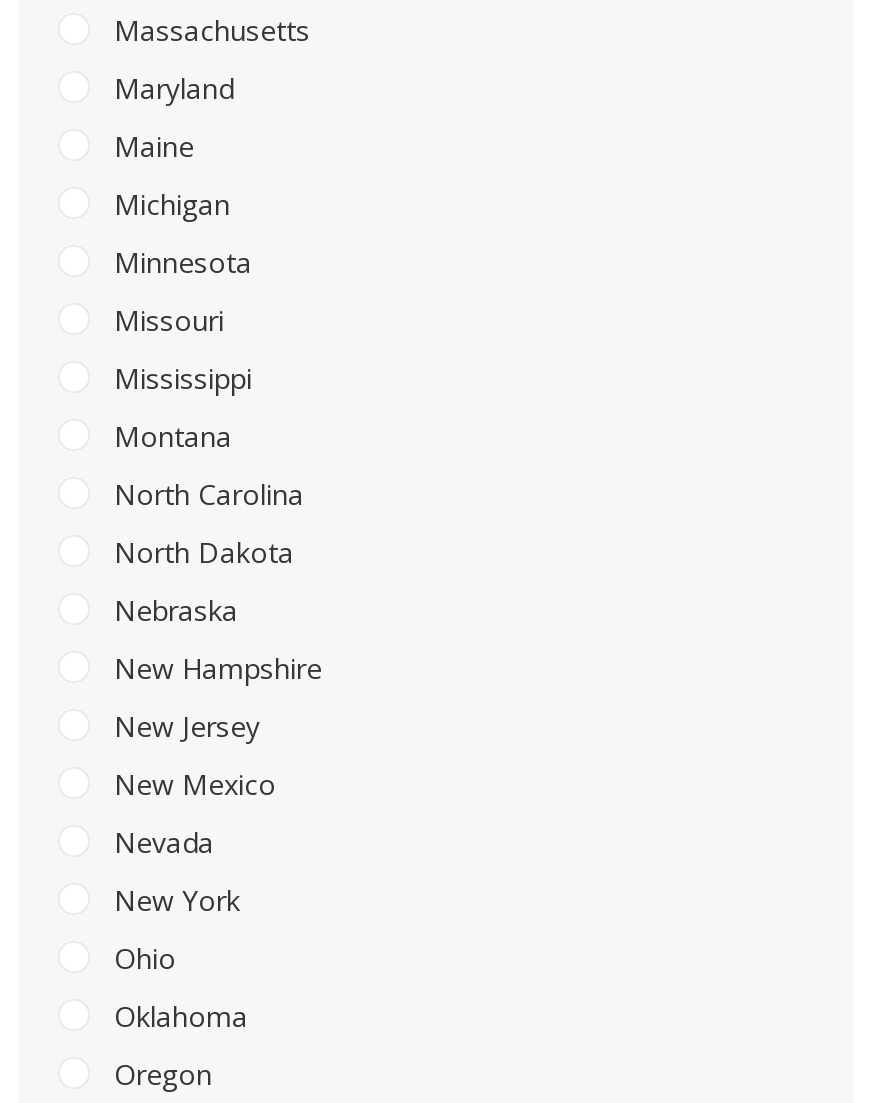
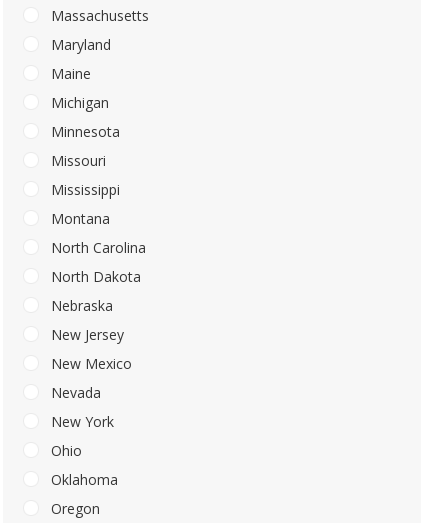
- New Hampshire
